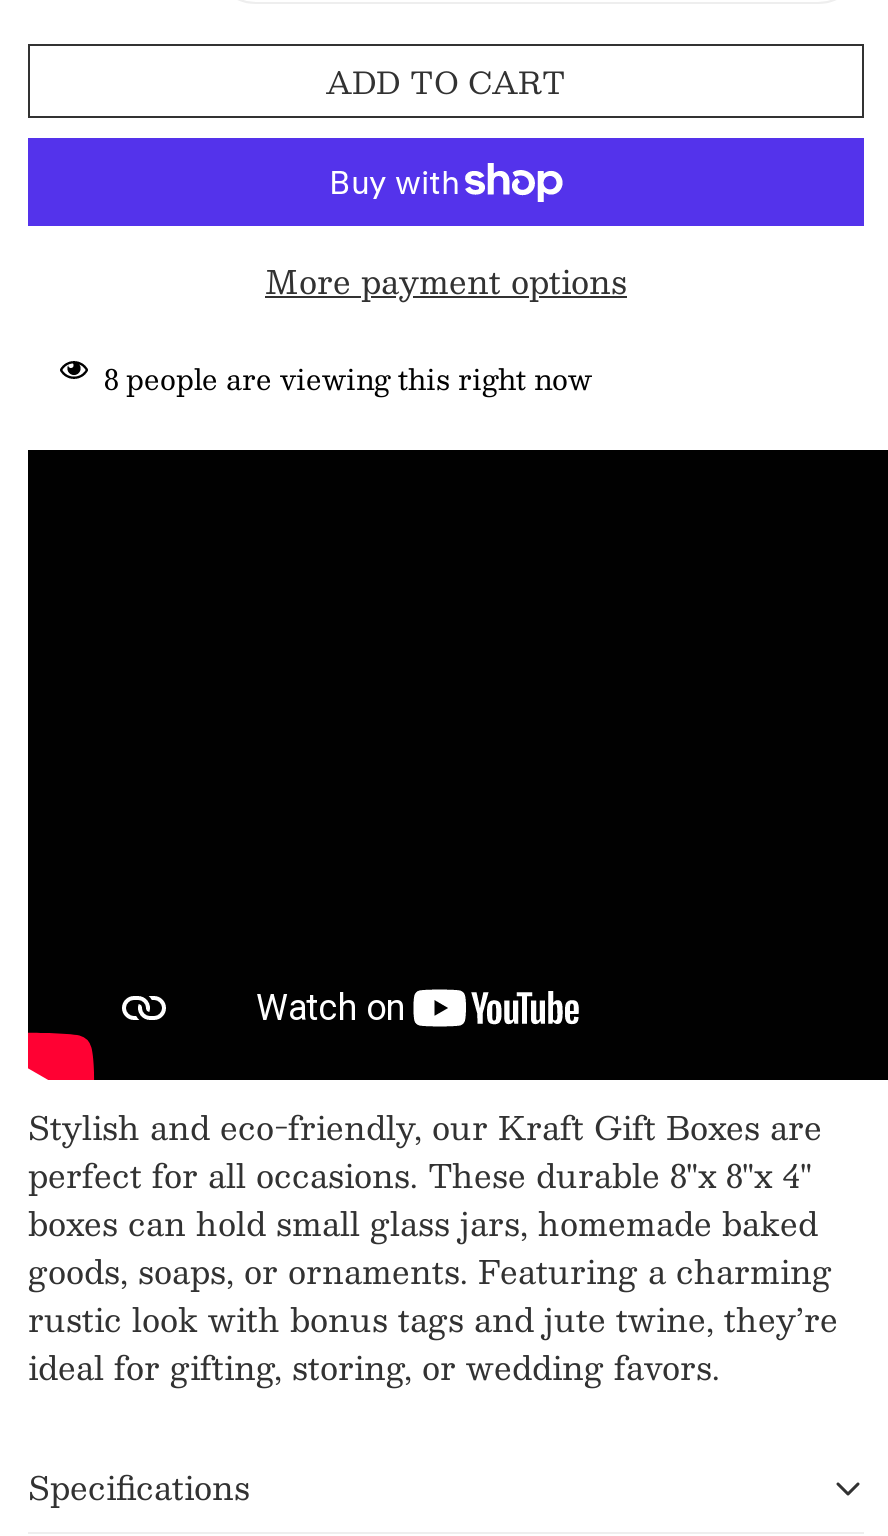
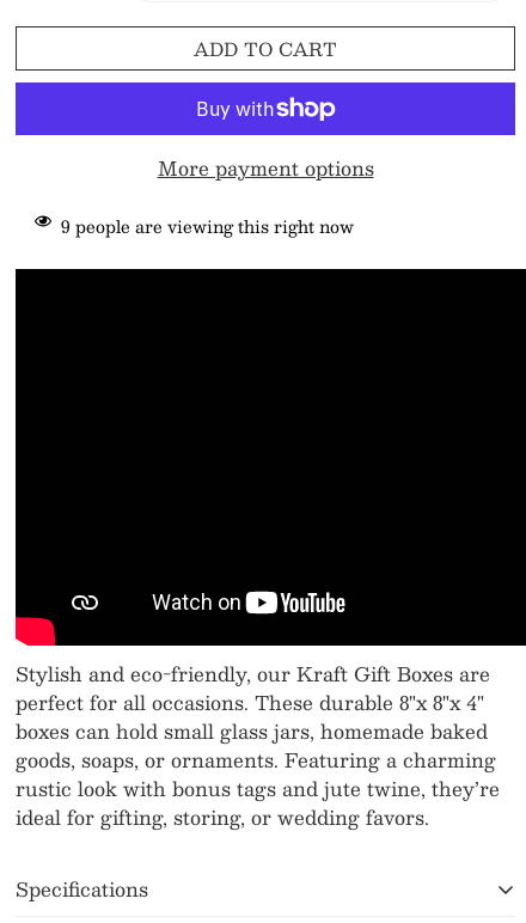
- 8 people are viewing this right now
+ 9 people are viewing this right now
